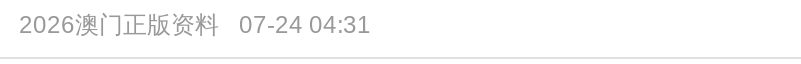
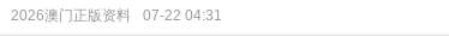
- 2026澳门正版资料 07-24 04:31
+ 2026澳门正版资料 07-22 04:31
